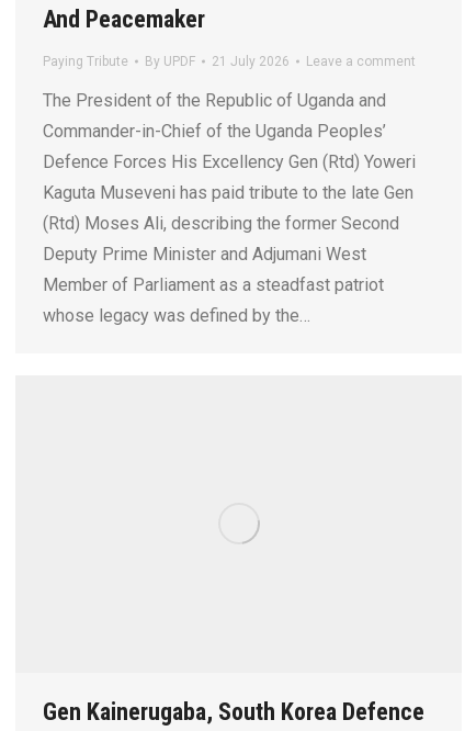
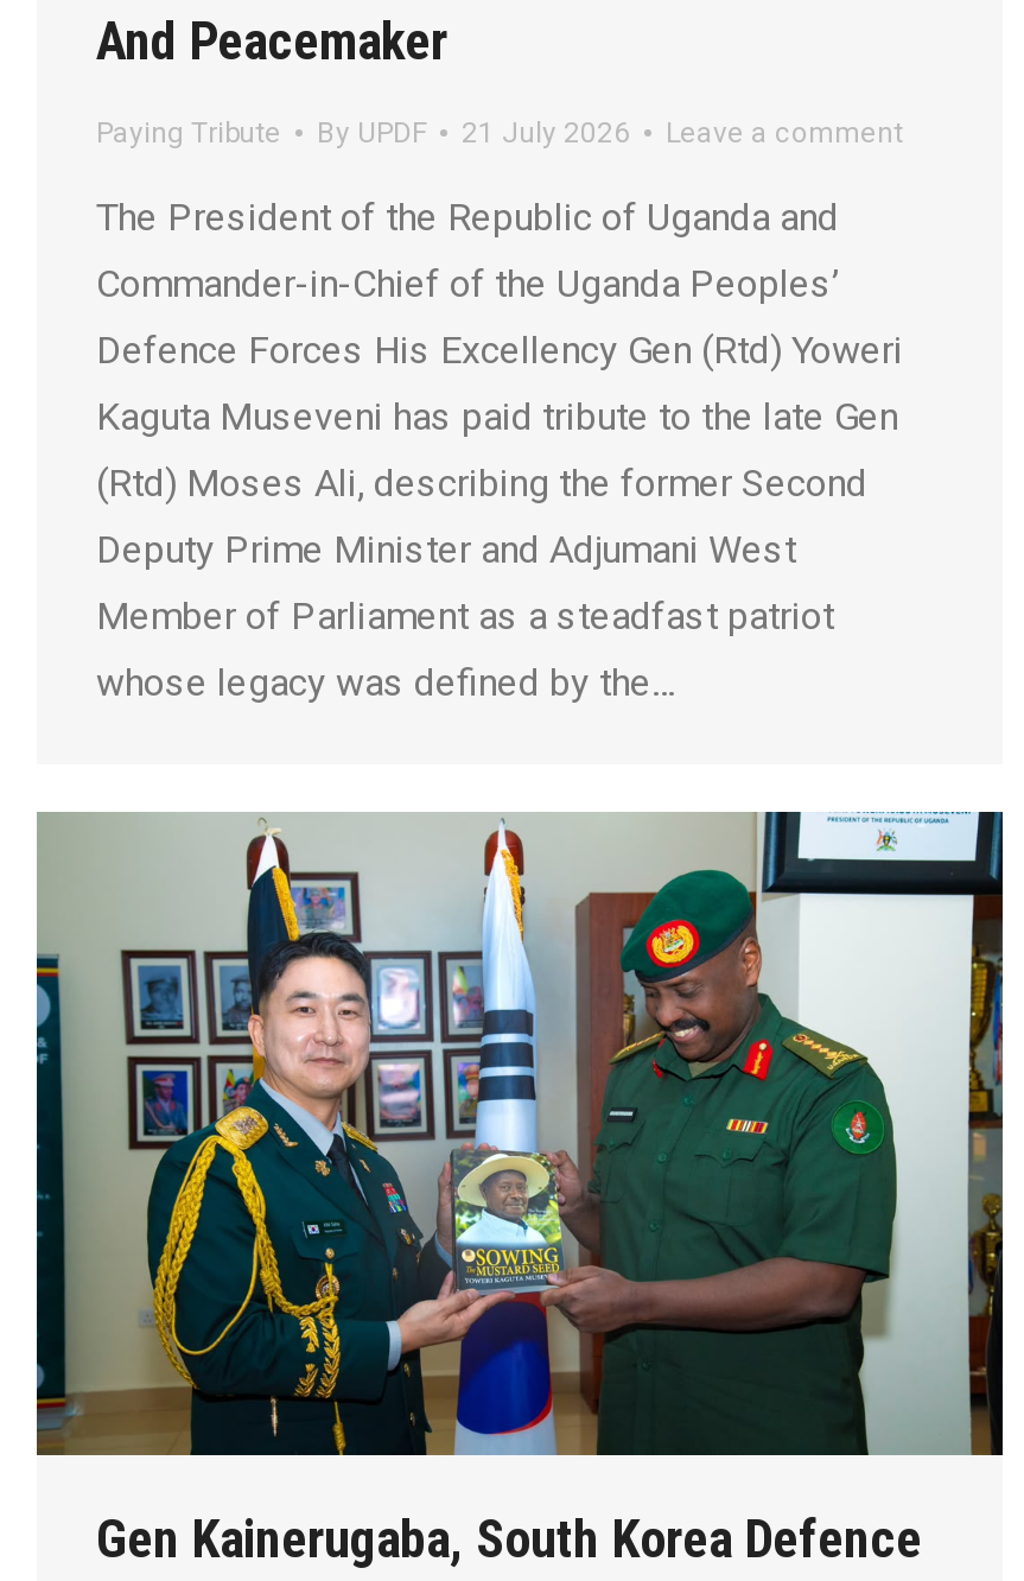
+ [image]
